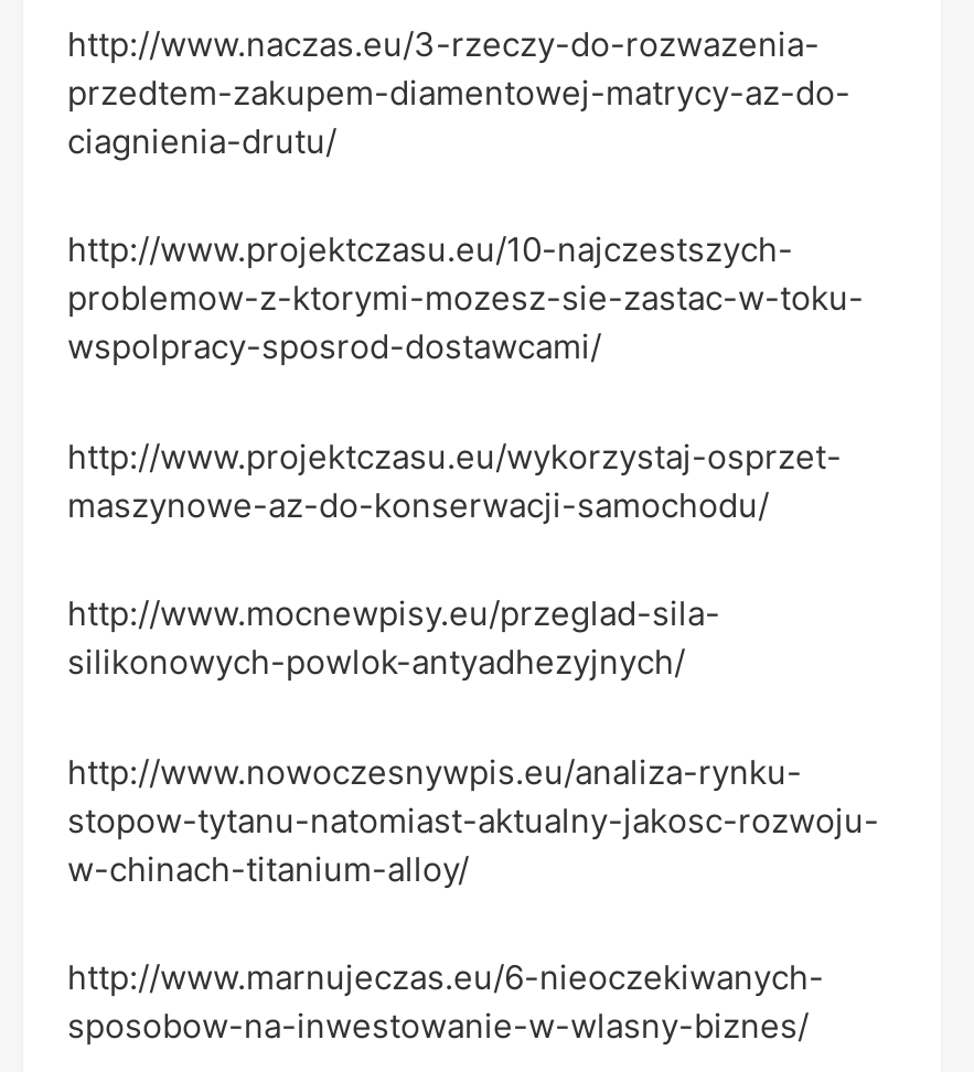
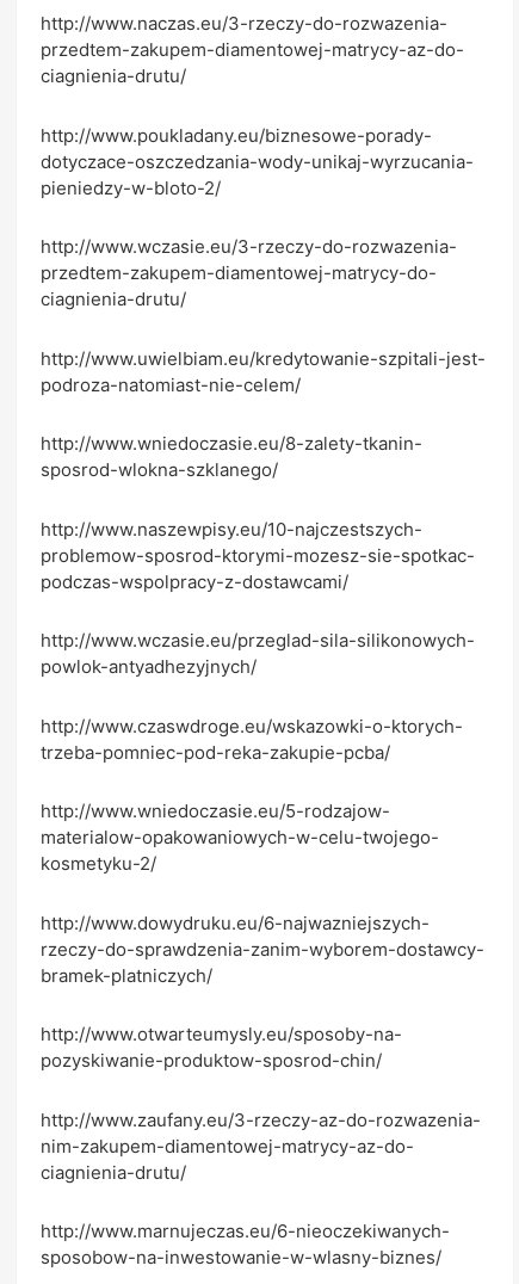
- http://www.projektczasu.eu/10-najczestszych-
- problemow-z-ktorymi-mozesz-sie-zastac-w-toku-
- wspolpracy-sposrod-dostawcami/
- http://www.projektczasu.eu/wykorzystaj-osprzet-
- maszynowe-az-do-konserwacji-samochodu/
- http://www.mocnewpisy.eu/przeglad-sila-
- silikonowych-powlok-antyadhezyjnych/
- http://www.nowoczesnywpis.eu/analiza-rynku-
- stopow-tytanu-natomiast-aktualny-jakosc-rozwoju-
- w-chinach-titanium-alloy/
+ http://www.poukladany.eu/biznesowe-porady-
+ dotyczace-oszczedzania-wody-unikaj-wyrzucania-
+ pieniedzy-w-bloto-2/
+ http://www.wczasie.eu/3-rzeczy-do-rozwazenia-
+ przedtem-zakupem-diamentowej-matrycy-do-
+ ciagnienia-drutu/
+ http://www.uwielbiam.eu/kredytowanie-szpitali-jest-
+ podroza-natomiast-nie-celem/
+ http://www.wniedoczasie.eu/8-zalety-tkanin-
+ sposrod-wlokna-szklanego/
+ http://www.naszewpisy.eu/10-najczestszych-
+ problemow-sposrod-ktorymi-mozesz-sie-spotkac-
+ podczas-wspolpracy-z-dostawcami/
+ http://www.wczasie.eu/przeglad-sila-silikonowych-
+ powlok-antyadhezyjnych/
+ http://www.czaswdroge.eu/wskazowki-o-ktorych-
+ trzeba-pomniec-pod-reka-zakupie-pcba/
+ http://www.wniedoczasie.eu/5-rodzajow-
+ materialow-opakowaniowych-w-celu-twojego-
+ kosmetyku-2/
+ http://www.dowydruku.eu/6-najwazniejszych-
+ rzeczy-do-sprawdzenia-zanim-wyborem-dostawcy-
+ bramek-platniczych/
+ http://www.otwarteumysly.eu/sposoby-na-
+ pozyskiwanie-produktow-sposrod-chin/
+ http://www.zaufany.eu/3-rzeczy-az-do-rozwazenia-
+ nim-zakupem-diamentowej-matrycy-az-do-
+ ciagnienia-drutu/
